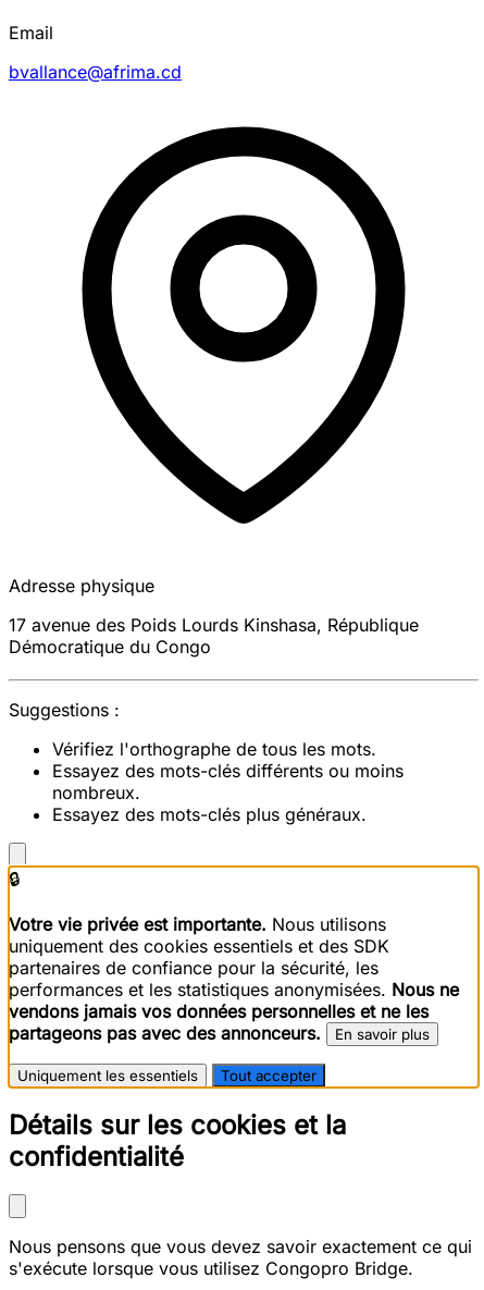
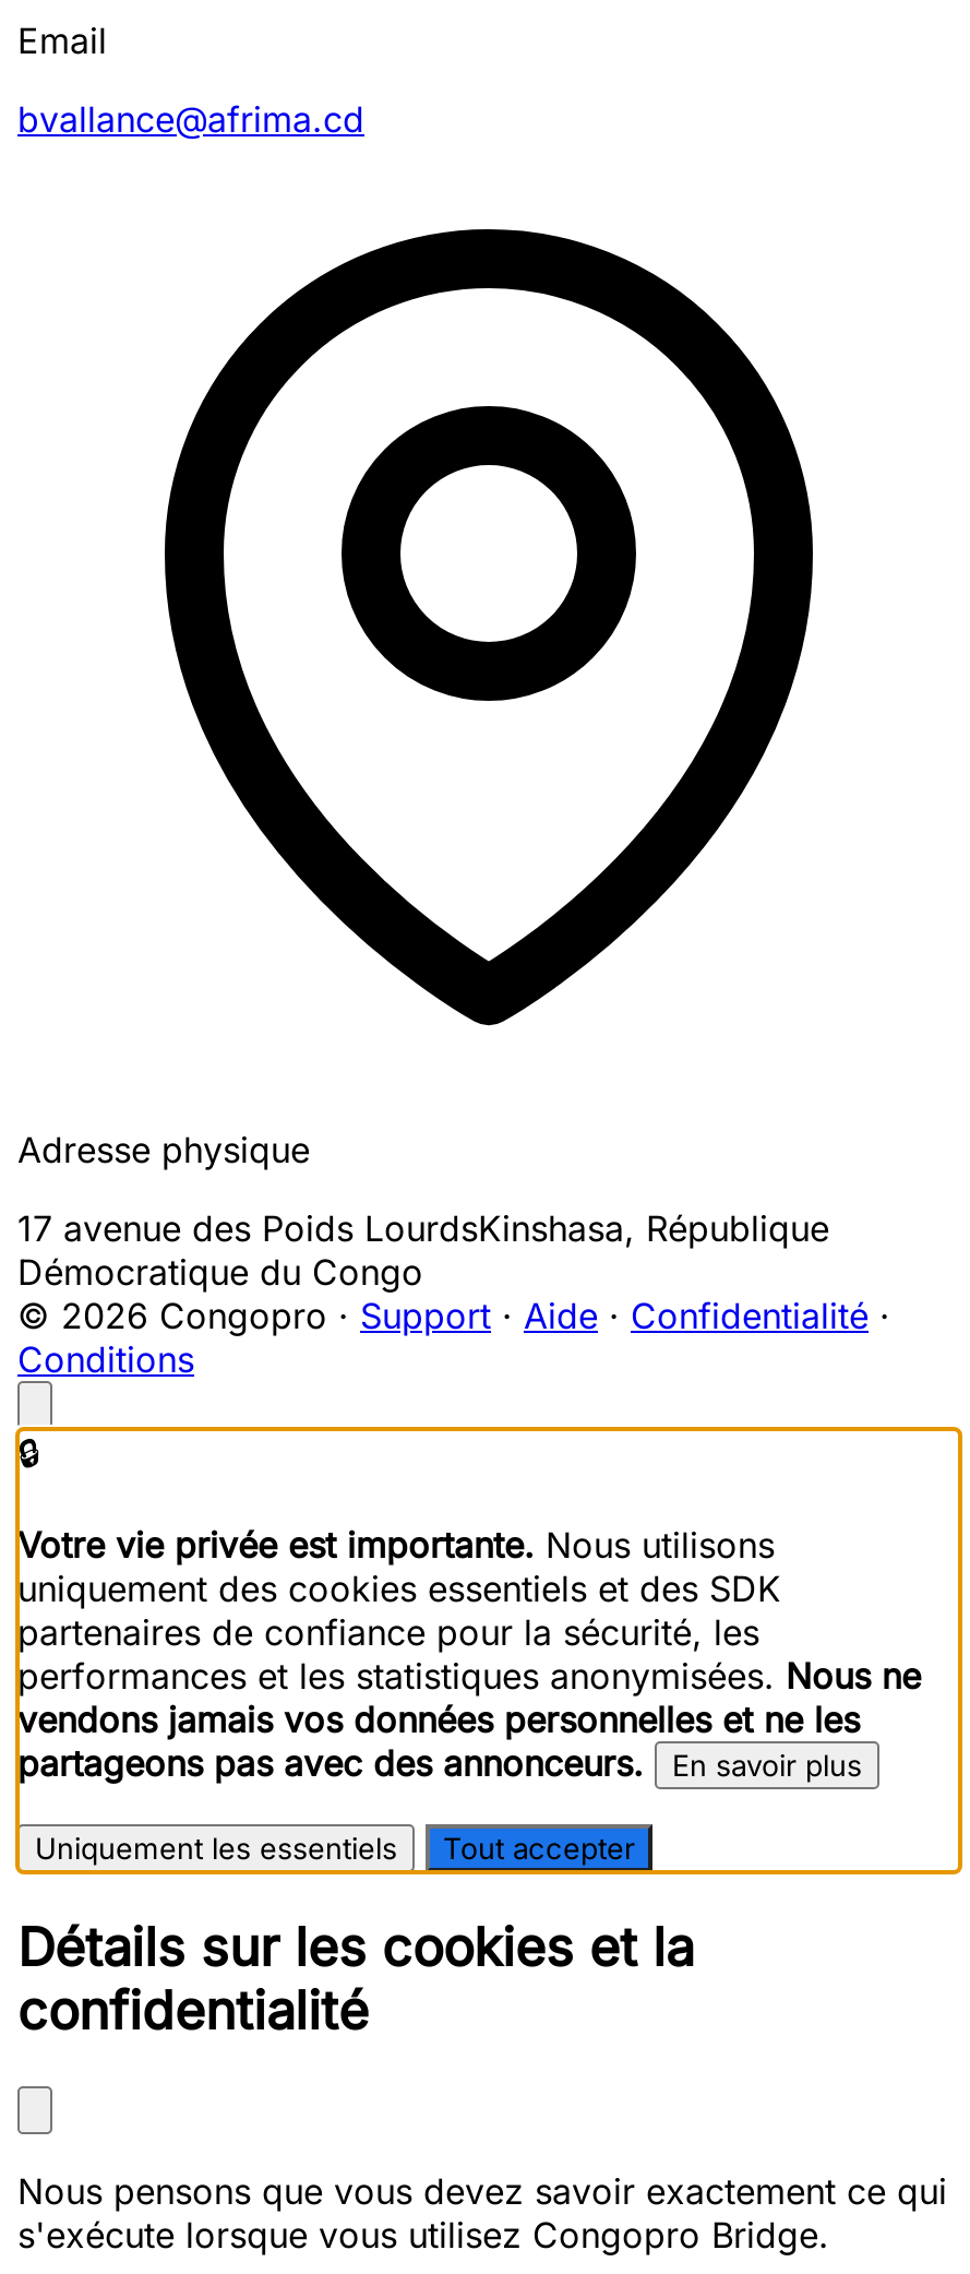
- Suggestions :
- Vérifiez l'orthographe de tous les mots.
- Essayez des mots-clés différents ou moins
- nombreux.
- Essayez des mots-clés plus généraux.
+ © 2026 Congopro · Support · Aide · Confidentialité ·
+ Conditions
